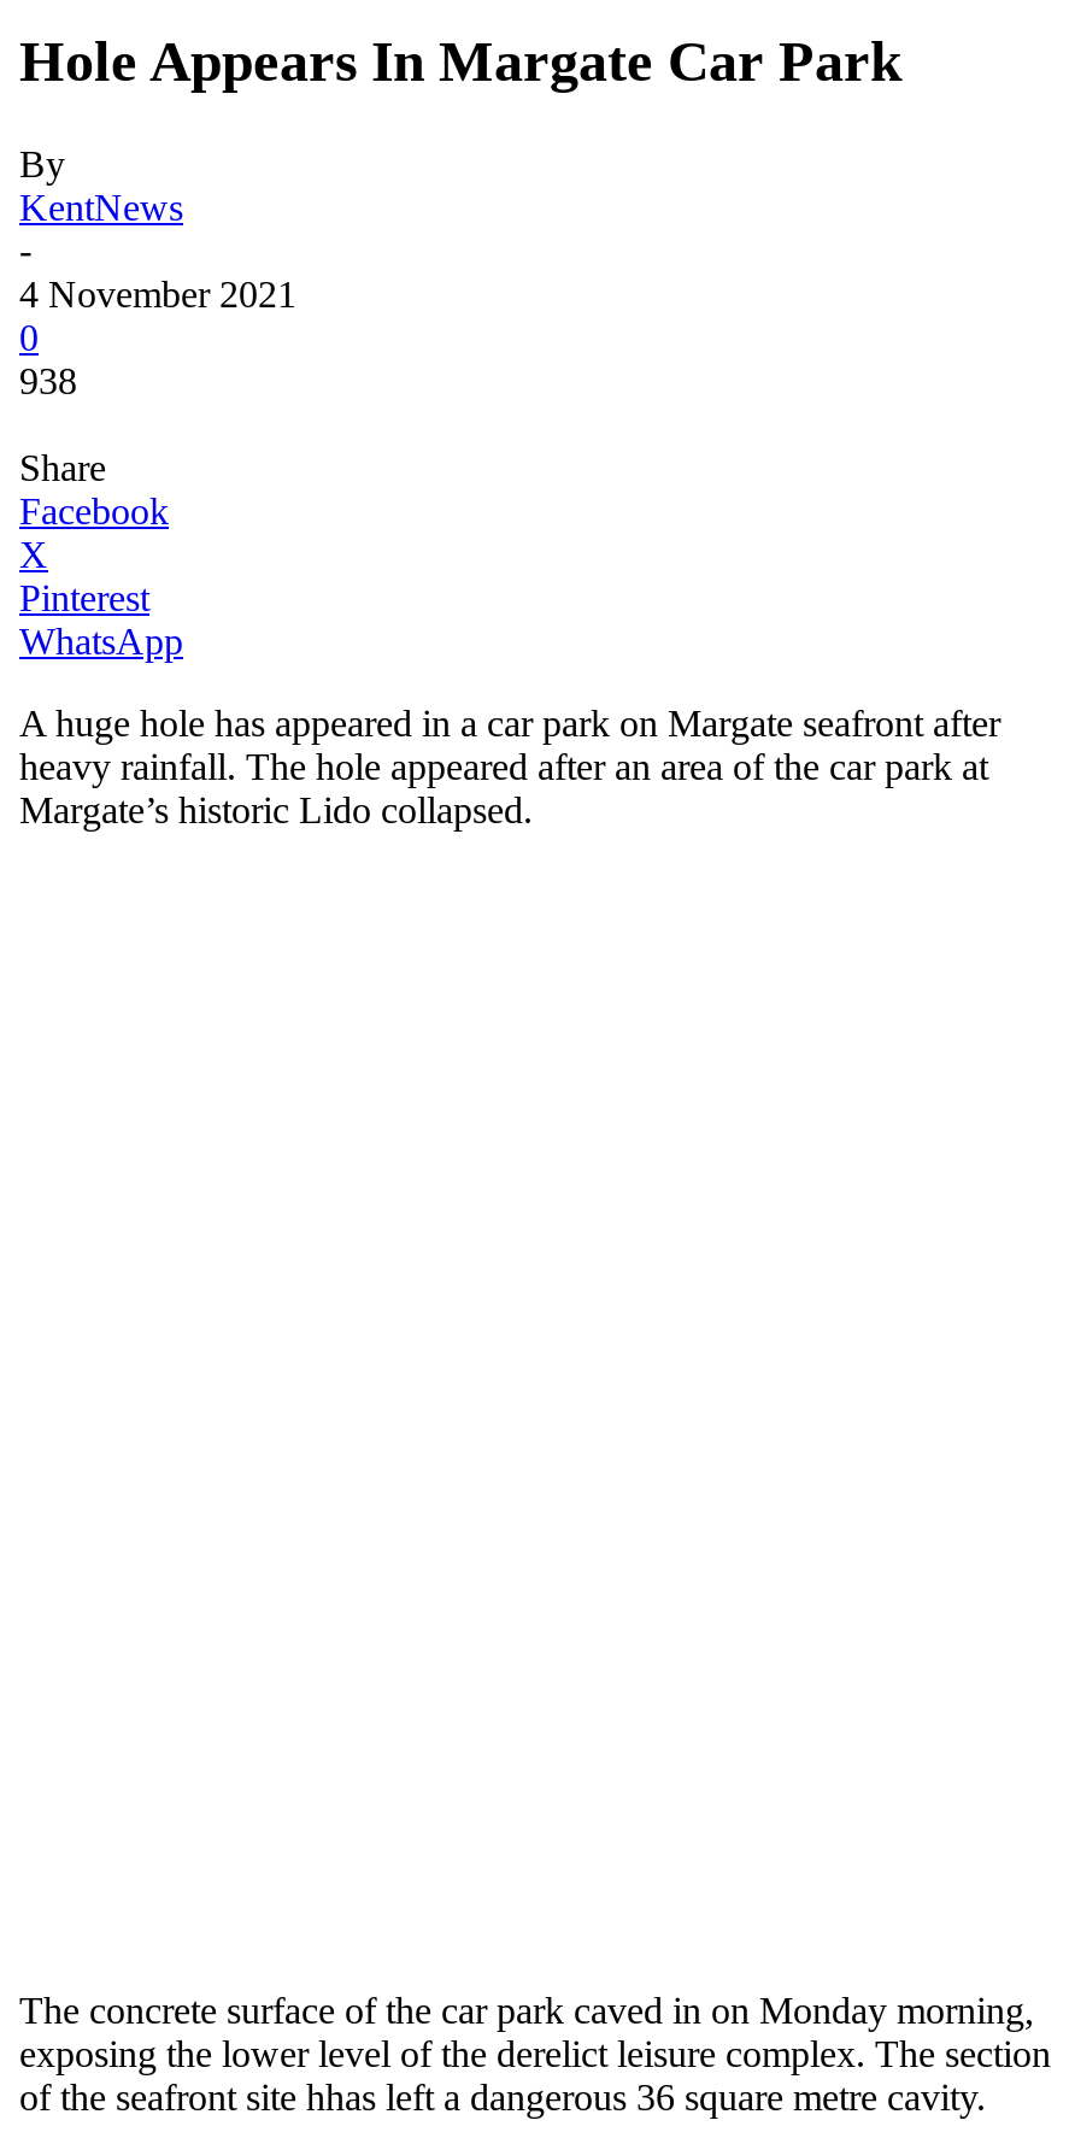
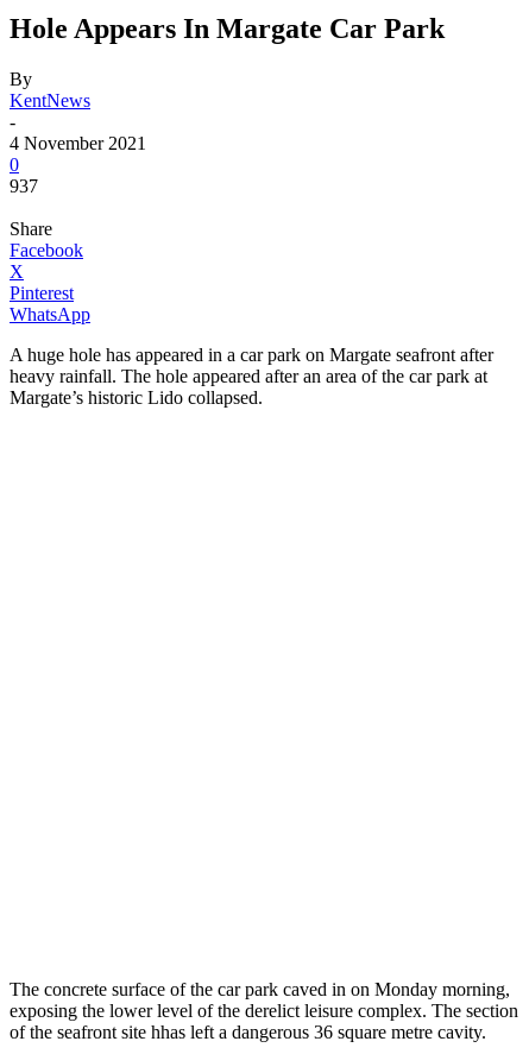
- 938
+ 937
